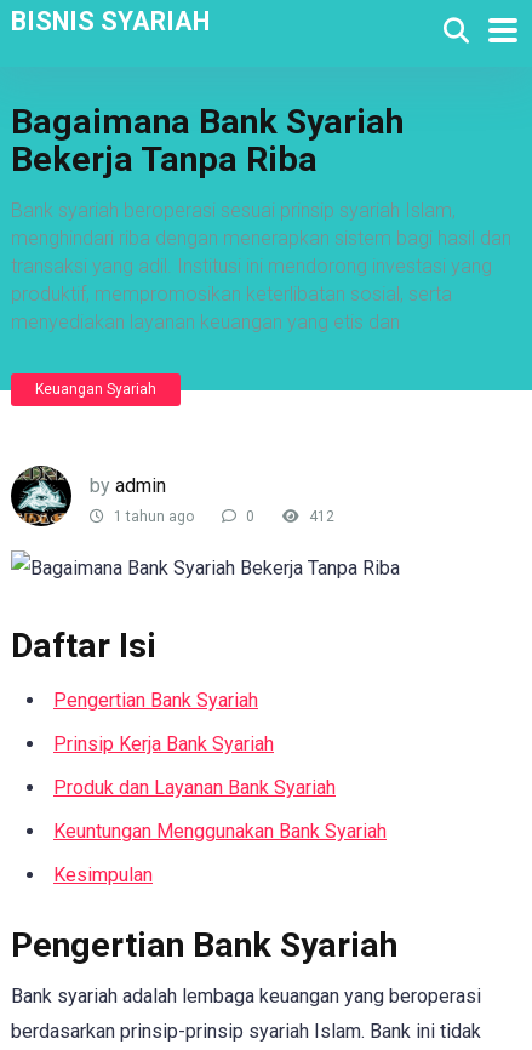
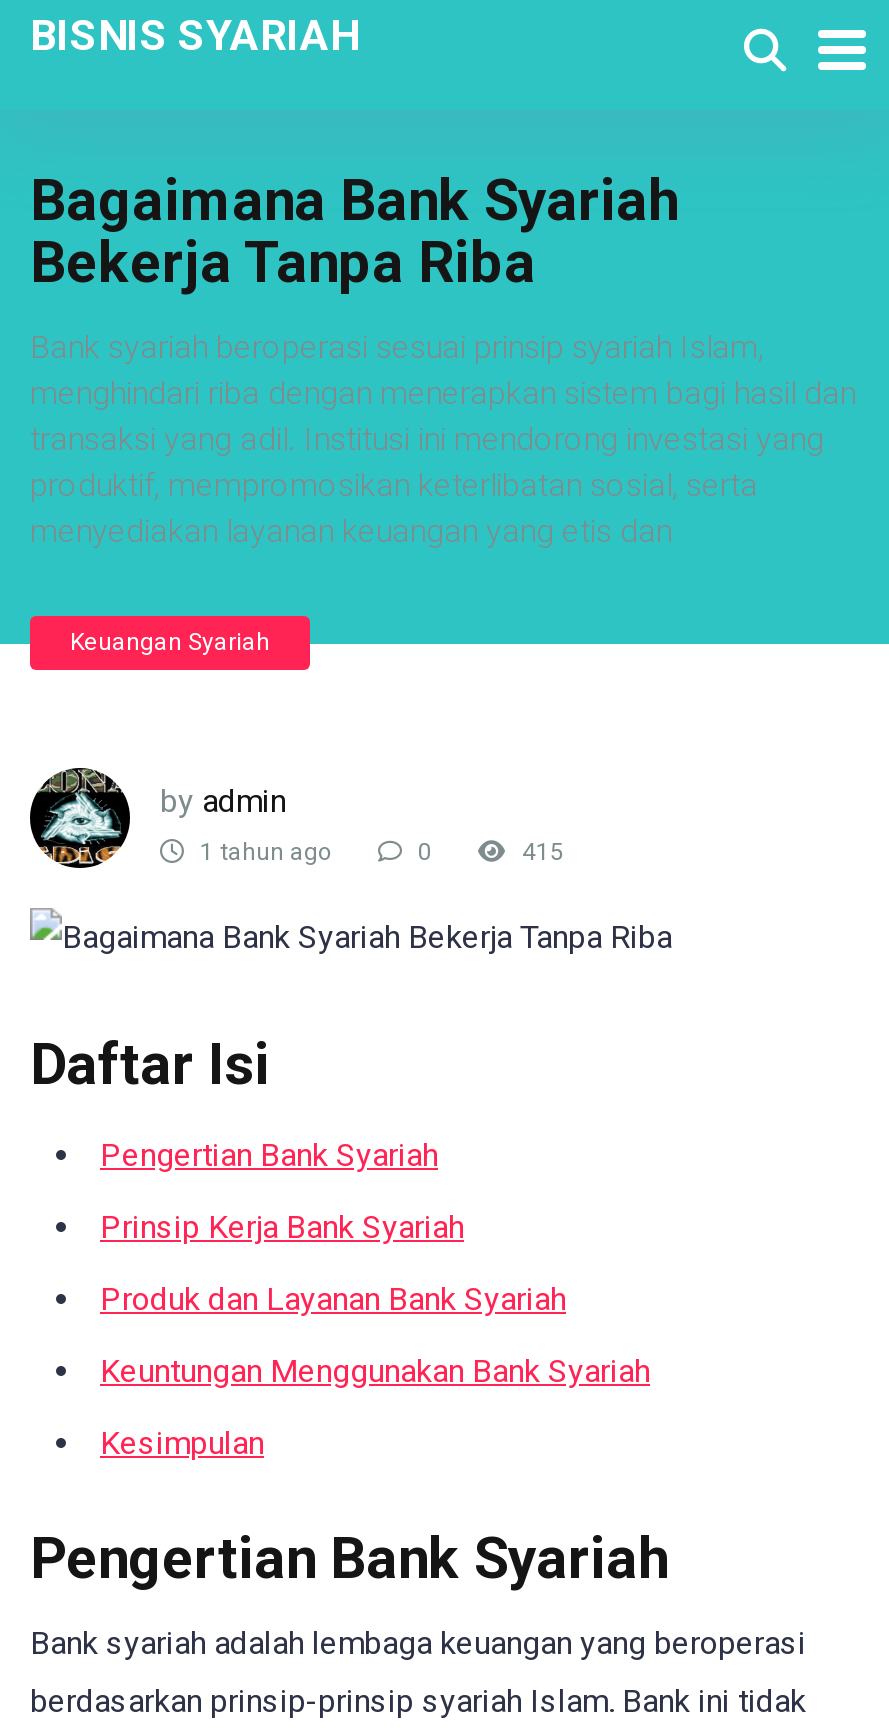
- 412
+ 415
